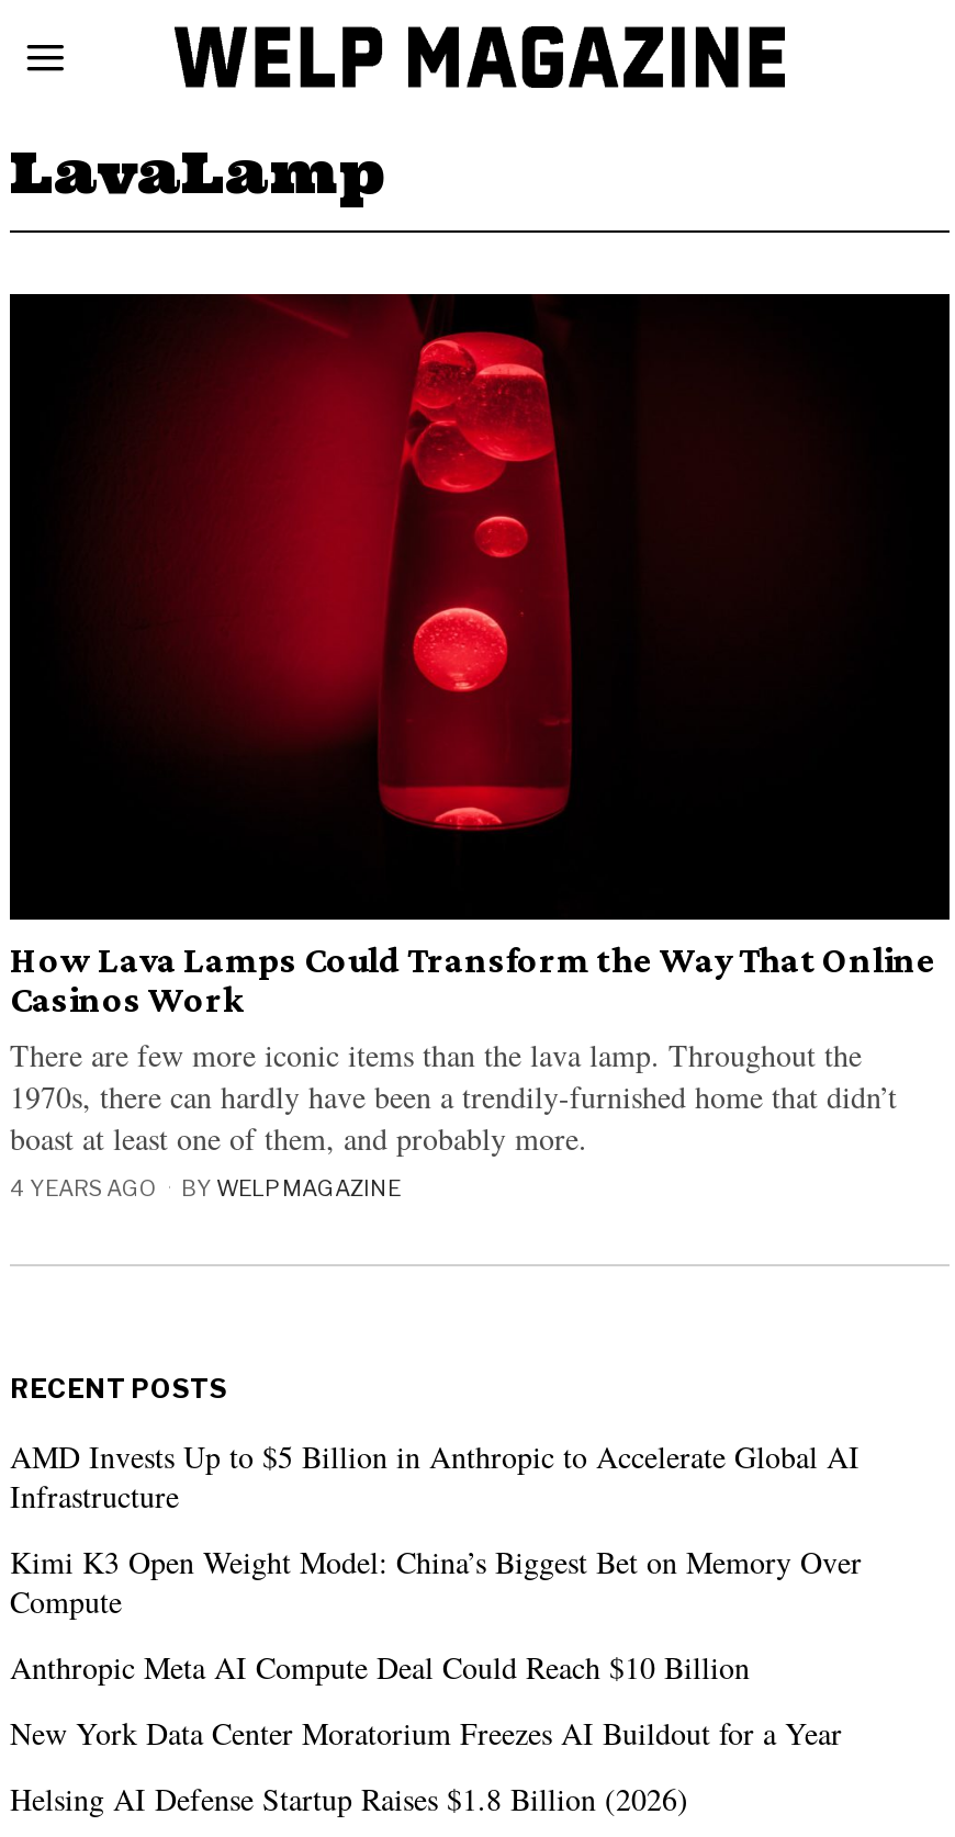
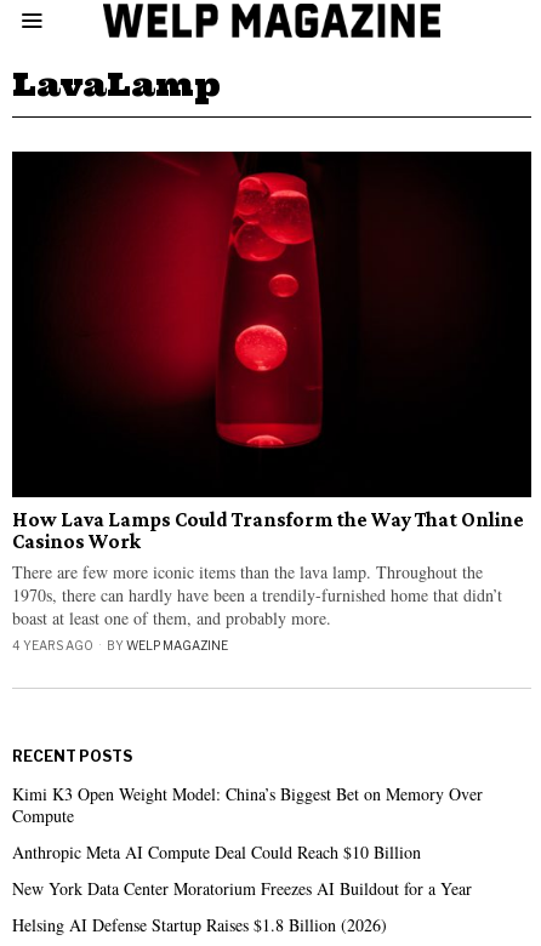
- AMD Invests Up to $5 Billion in Anthropic to Accelerate Global AI
- Infrastructure
